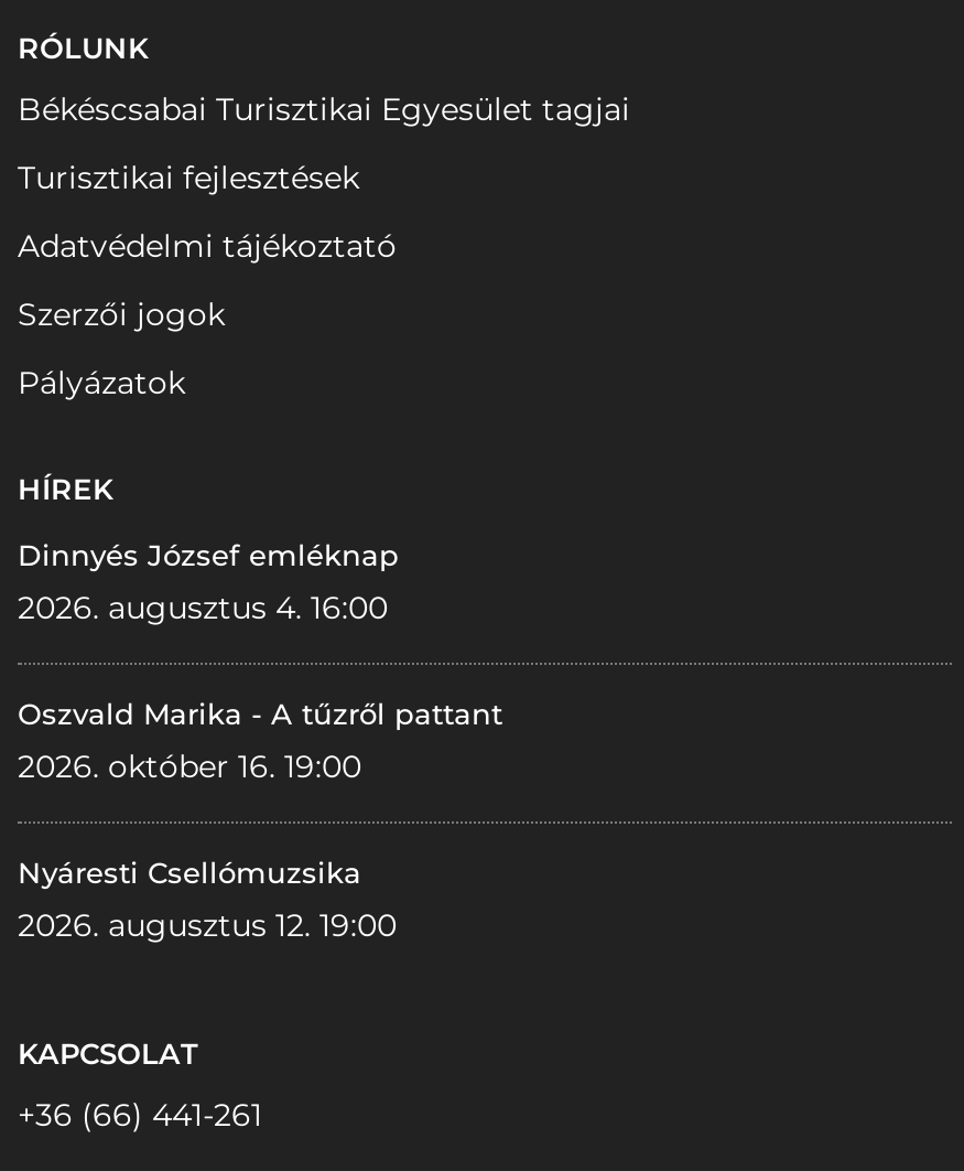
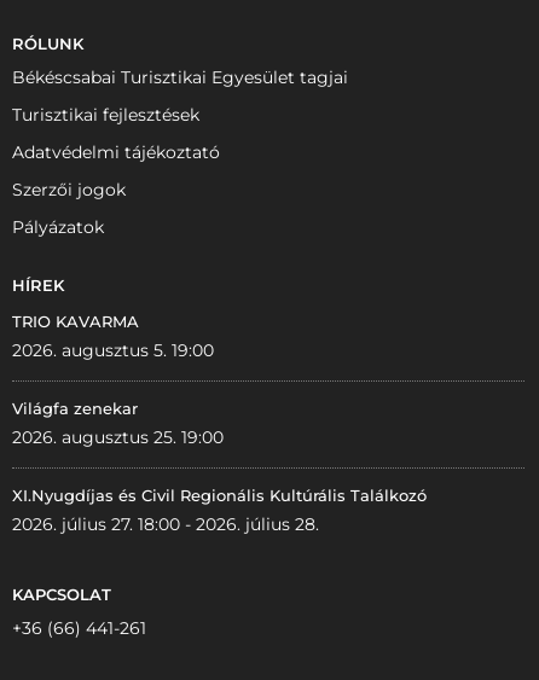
- Dinnyés József emléknap
- 2026. augusztus 4. 16:00
+ TRIO KAVARMA
+ 2026. augusztus 5. 19:00

- Oszvald Marika - A tűzről pattant
- 2026. október 16. 19:00
+ Világfa zenekar
+ 2026. augusztus 25. 19:00

- Nyáresti Csellómuzsika
- 2026. augusztus 12. 19:00
+ XI.Nyugdíjas és Civil Regionális Kultúrális Találkozó
+ 2026. július 27. 18:00 - 2026. július 28.
